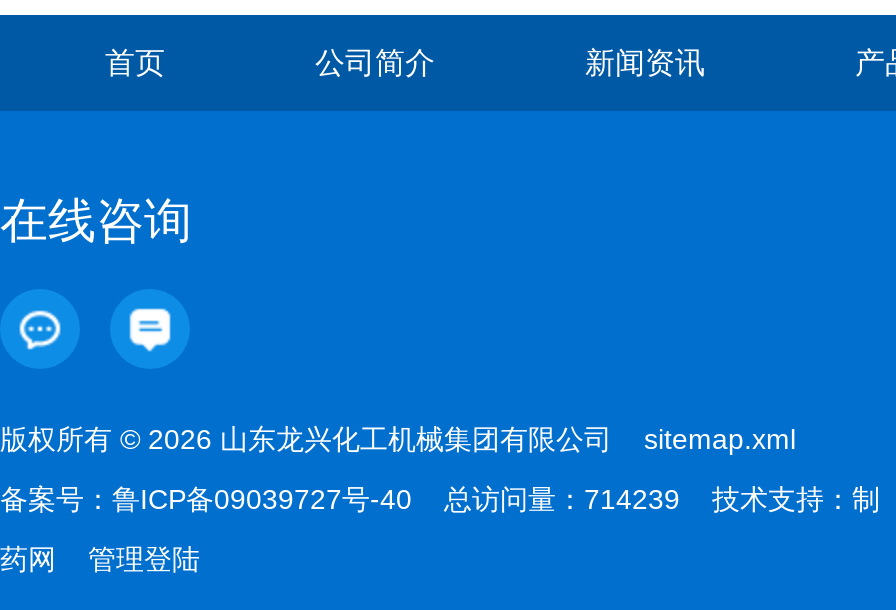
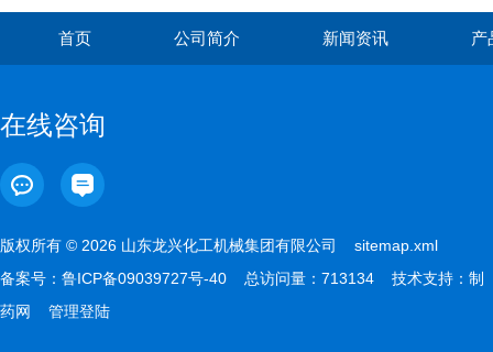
- 备案号：鲁ICP备09039727号-40总访问量：714239 技术支持：制
+ 备案号：鲁ICP备09039727号-40总访问量：713134 技术支持：制
